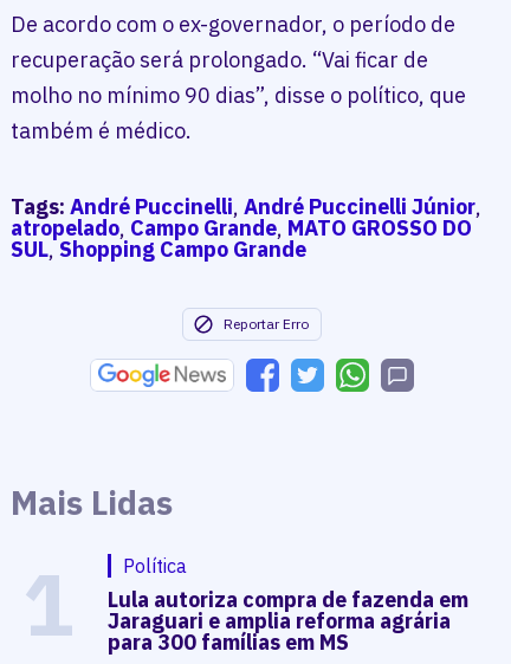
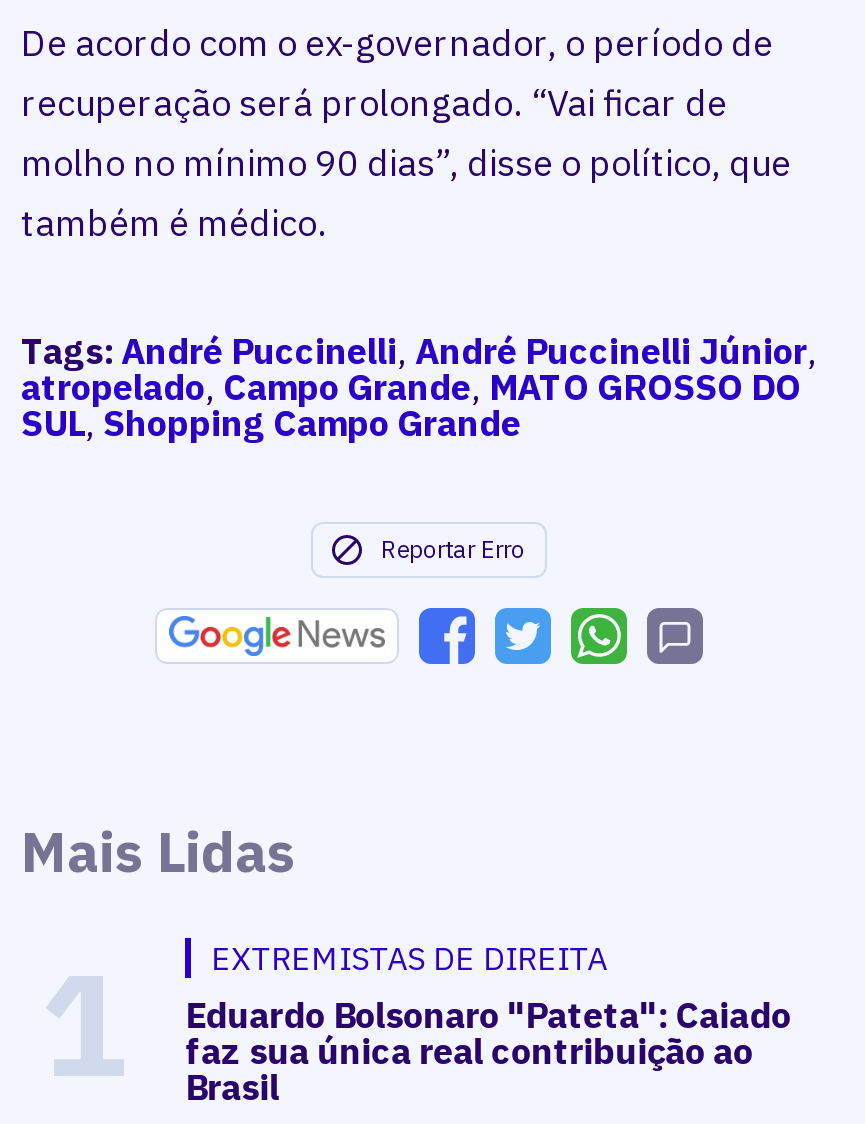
- Política
- Lula autoriza compra de fazenda em
- Jaraguari e amplia reforma agrária
- para 300 famílias em MS
+ EXTREMISTAS DE DIREITA
+ Eduardo Bolsonaro "Pateta": Caiado
+ faz sua única real contribuição ao
+ Brasil
